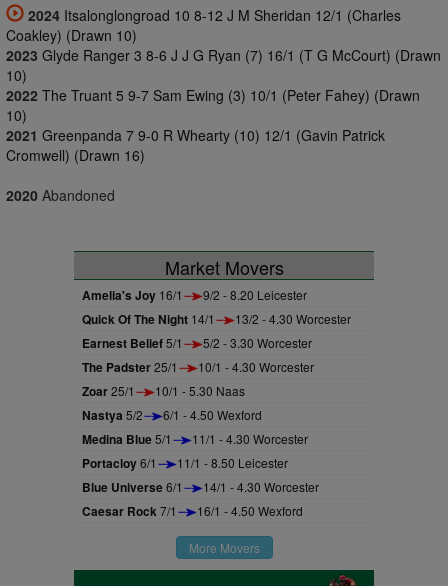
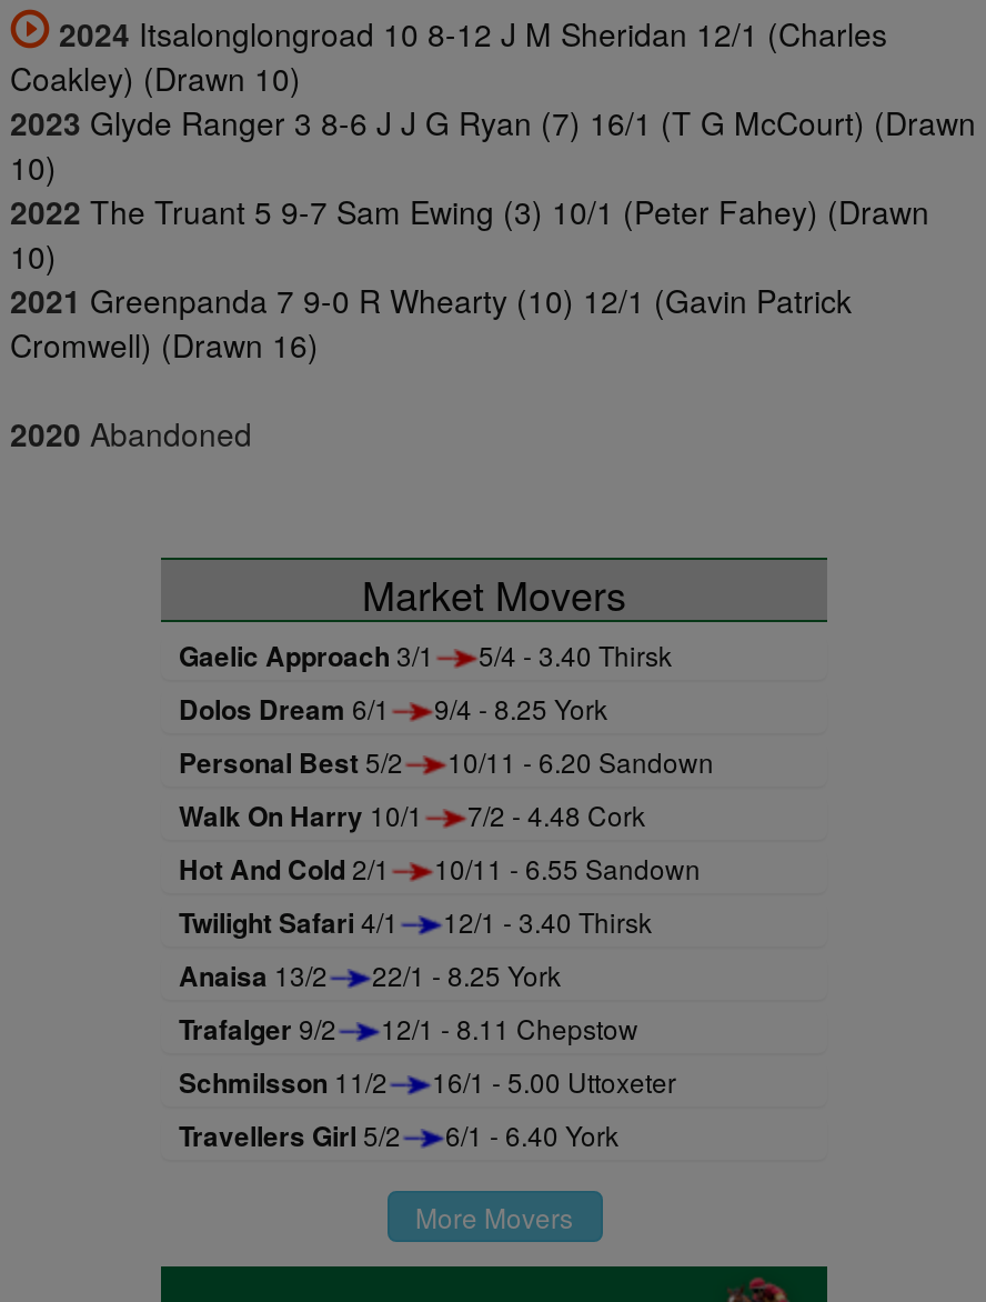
- Amelia's Joy 16/1
- 9/2 - 8.20 Leicester
- Quick Of The Night 14/1
- 13/2 - 4.30 Worcester
- Earnest Belief 5/1
- 5/2 - 3.30 Worcester
- The Padster 25/1
- 10/1 - 4.30 Worcester
- Zoar 25/1
- 10/1 - 5.30 Naas
- Nastya 5/2
- 6/1 - 4.50 Wexford
- Medina Blue 5/1
- 11/1 - 4.30 Worcester
- Portacloy 6/1
- 11/1 - 8.50 Leicester
- Blue Universe 6/1
- 14/1 - 4.30 Worcester
- Caesar Rock 7/1
- 16/1 - 4.50 Wexford
+ Gaelic Approach 3/1
+ 5/4 - 3.40 Thirsk
+ Dolos Dream 6/1
+ 9/4 - 8.25 York
+ Personal Best 5/2
+ 10/11 - 6.20 Sandown
+ Walk On Harry 10/1
+ 7/2 - 4.48 Cork
+ Hot And Cold 2/1
+ 10/11 - 6.55 Sandown
+ Twilight Safari 4/1
+ 12/1 - 3.40 Thirsk
+ Anaisa 13/2
+ 22/1 - 8.25 York
+ Trafalger 9/2
+ 12/1 - 8.11 Chepstow
+ Schmilsson 11/2
+ 16/1 - 5.00 Uttoxeter
+ Travellers Girl 5/2
+ 6/1 - 6.40 York
